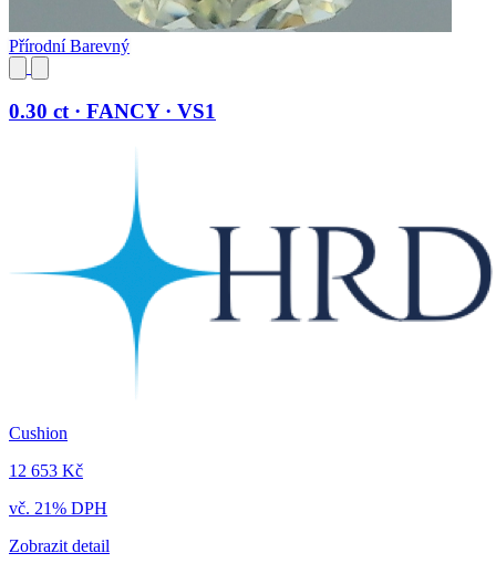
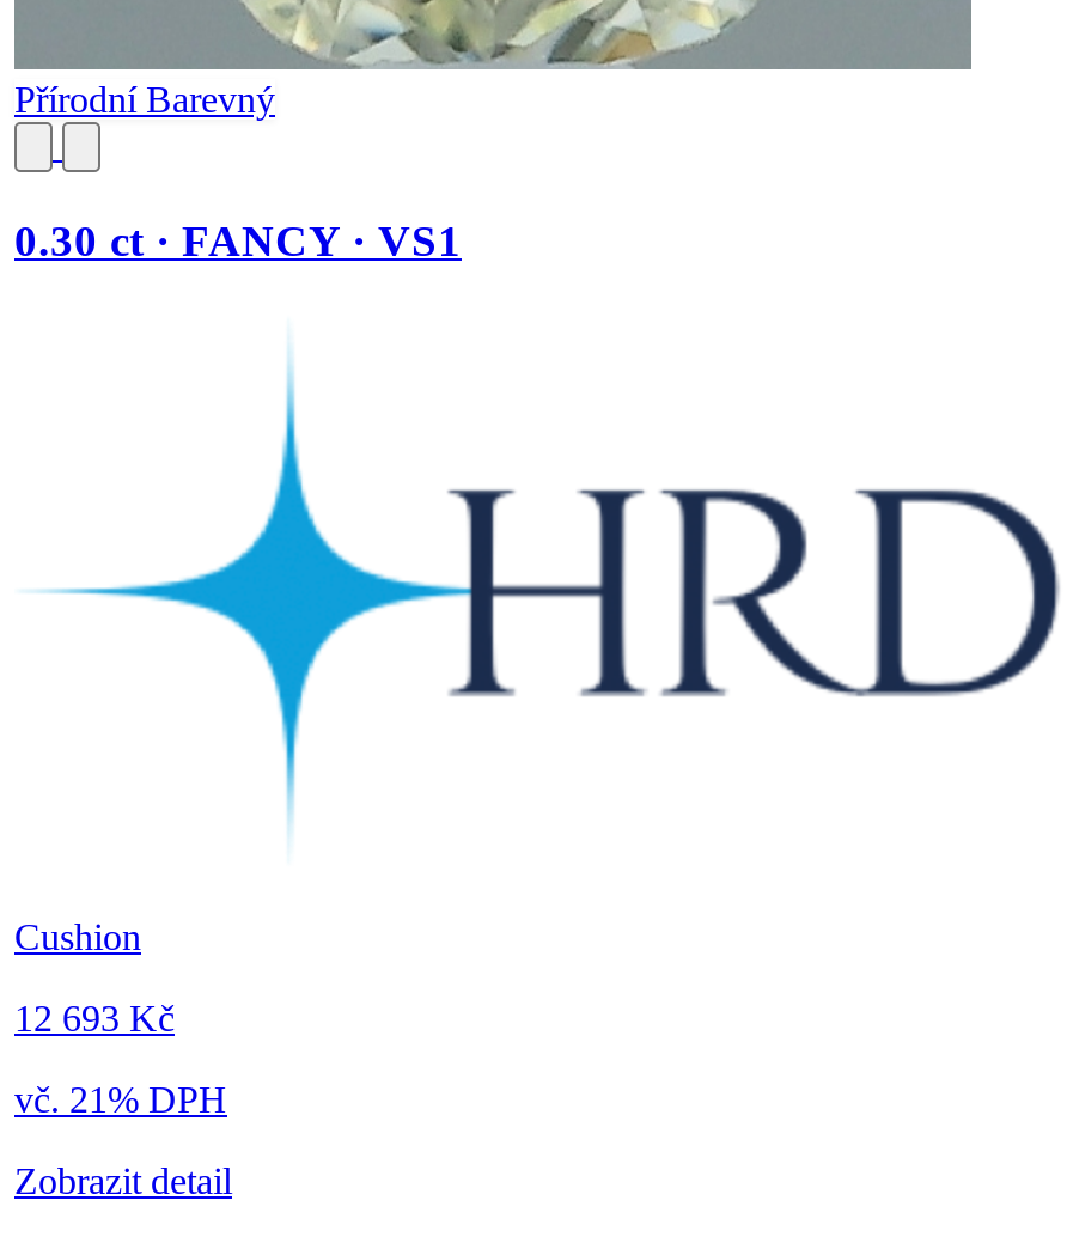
- 12 653 Kč
+ 12 693 Kč
